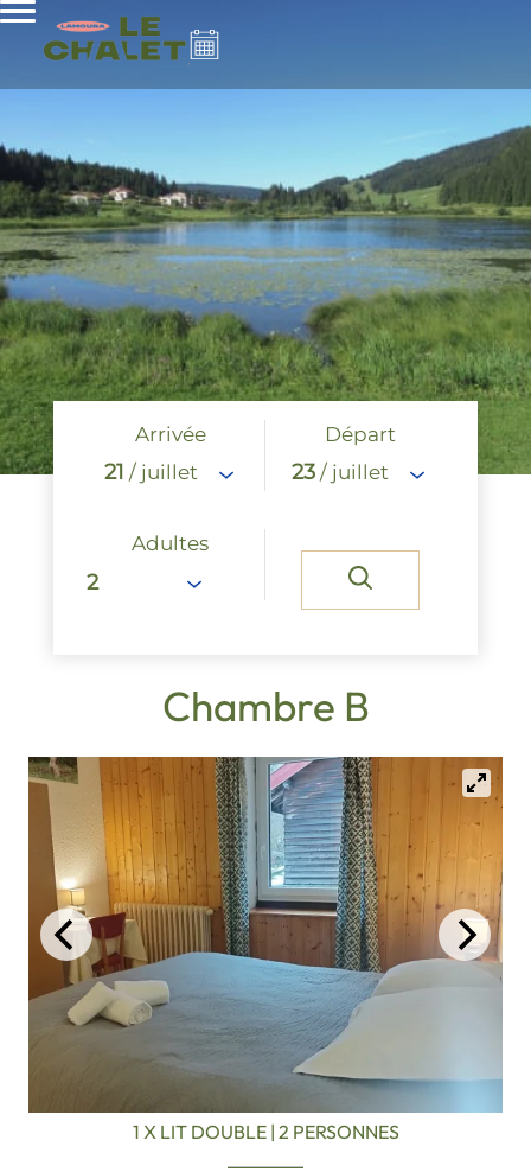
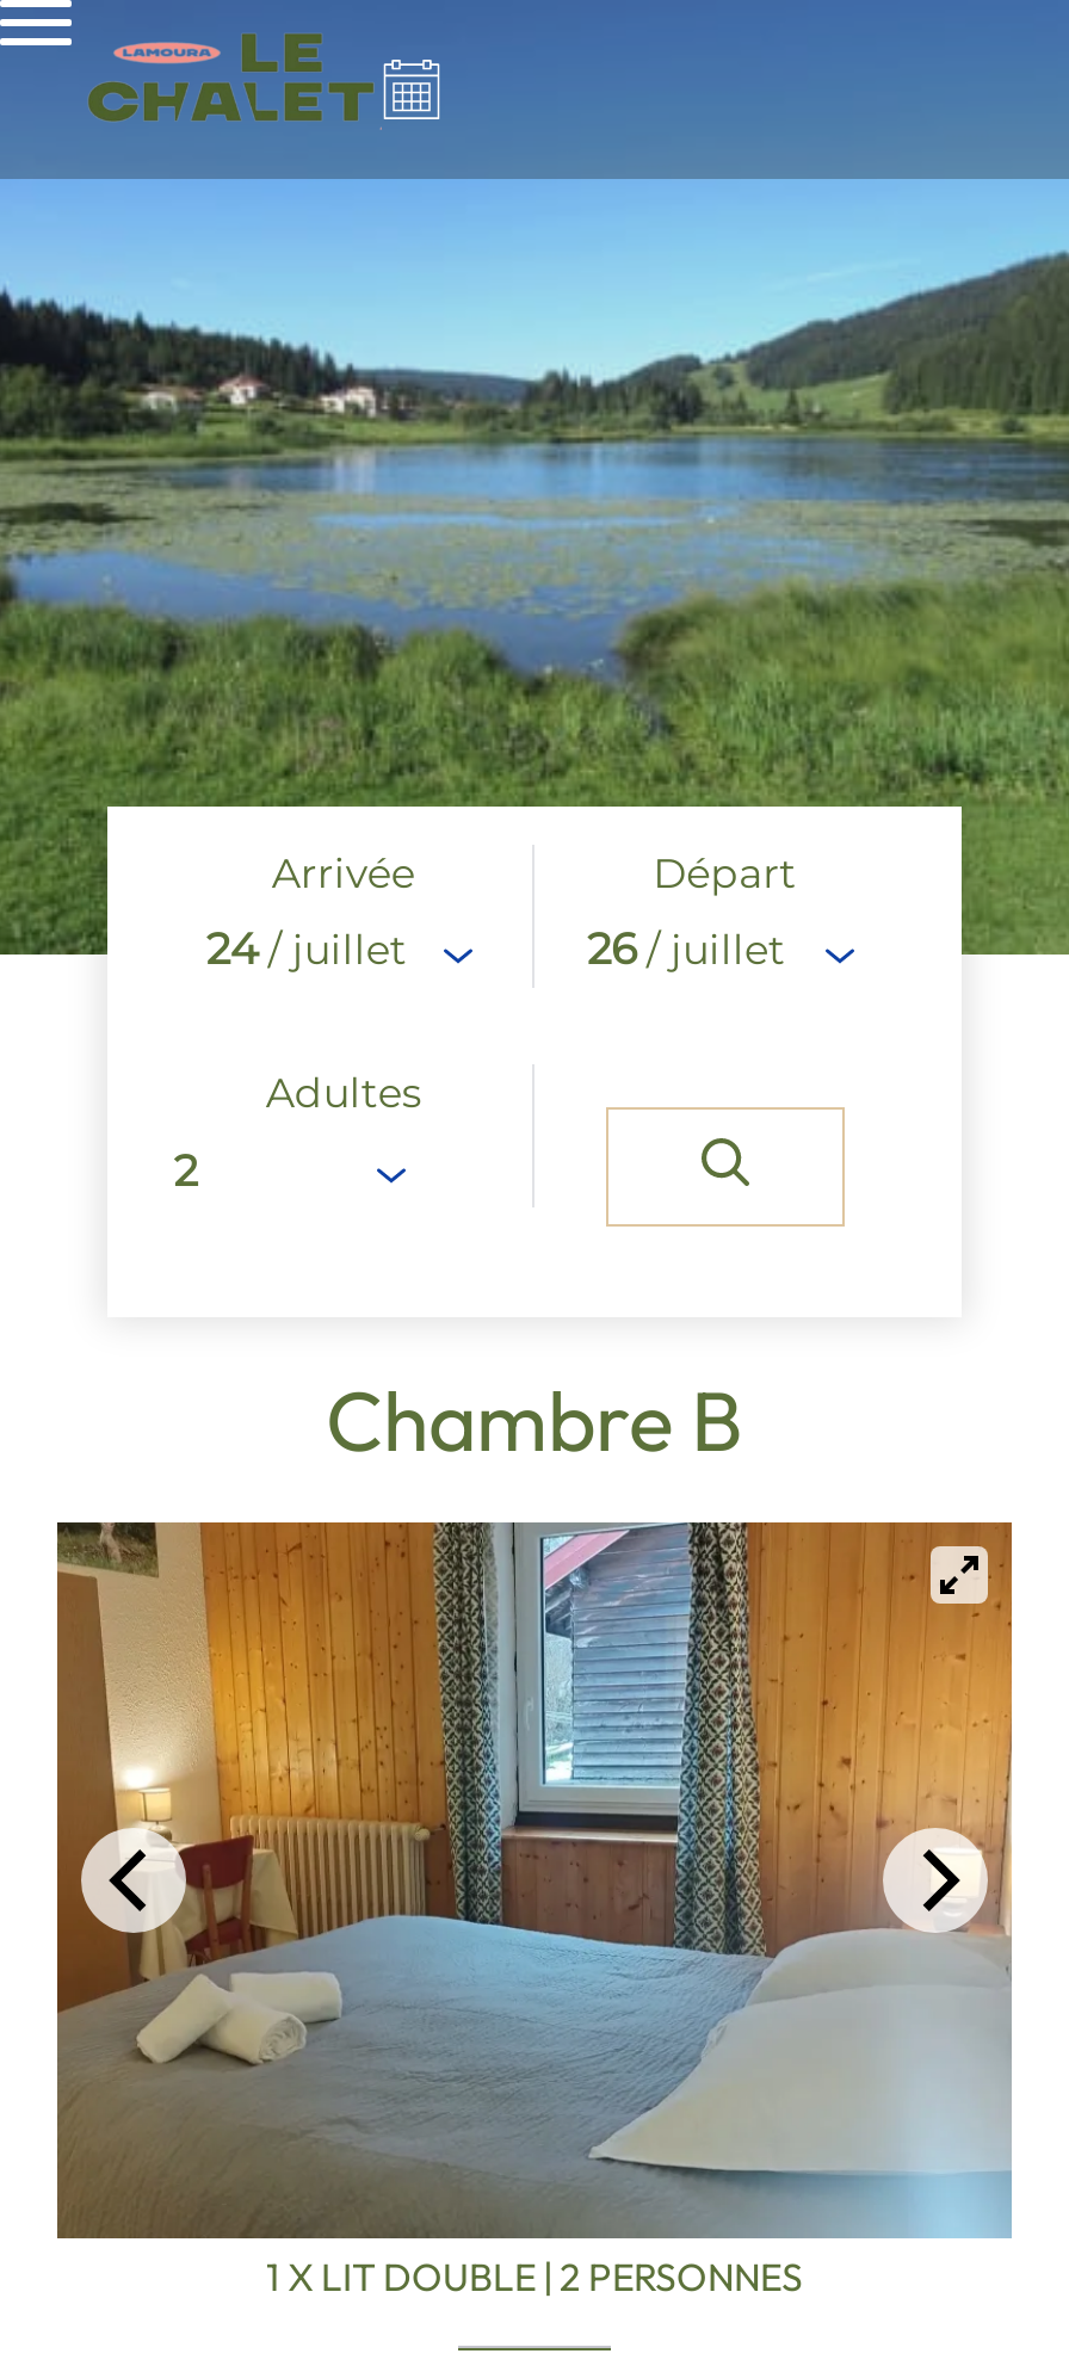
- 21 / juillet
+ 24 / juillet

- 23 / juillet
+ 26 / juillet
